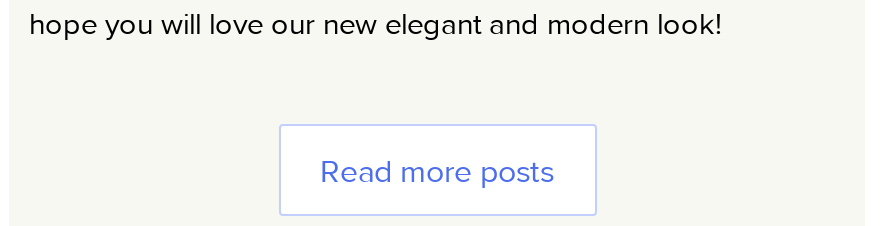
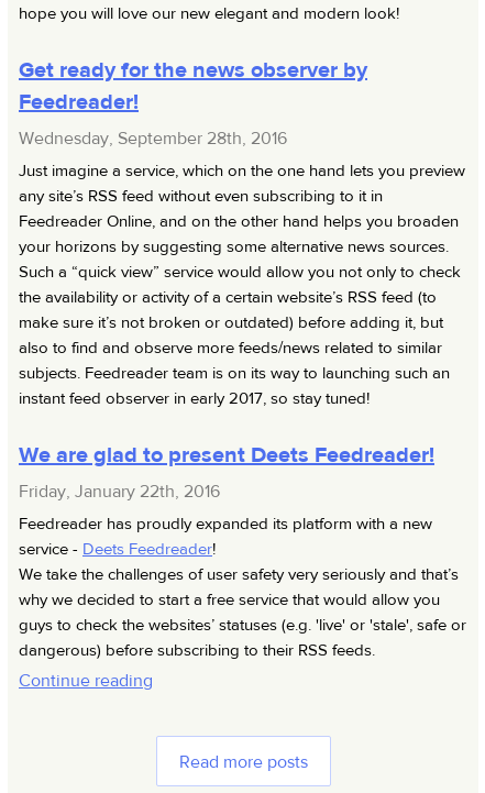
+ Get ready for the news observer by
+ Feedreader!
+ Wednesday, September 28th, 2016
+ Just imagine a service, which on the one hand lets you preview
+ any site’s RSS feed without even subscribing to it in
+ Feedreader Online, and on the other hand helps you broaden
+ your horizons by suggesting some alternative news sources.
+ Such a “quick view” service would allow you not only to check
+ the availability or activity of a certain website’s RSS feed (to
+ make sure it’s not broken or outdated) before adding it, but
+ also to find and observe more feeds/news related to similar
+ subjects. Feedreader team is on its way to launching such an
+ instant feed observer in early 2017, so stay tuned!
+ We are glad to present Deets Feedreader!
+ Friday, January 22th, 2016
+ Feedreader has proudly expanded its platform with a new
+ service - Deets Feedreader!
+ We take the challenges of user safety very seriously and that’s
+ why we decided to start a free service that would allow you
+ guys to check the websites’ statuses (e.g. 'live' or 'stale', safe or
+ dangerous) before subscribing to their RSS feeds.
+ Continue reading
